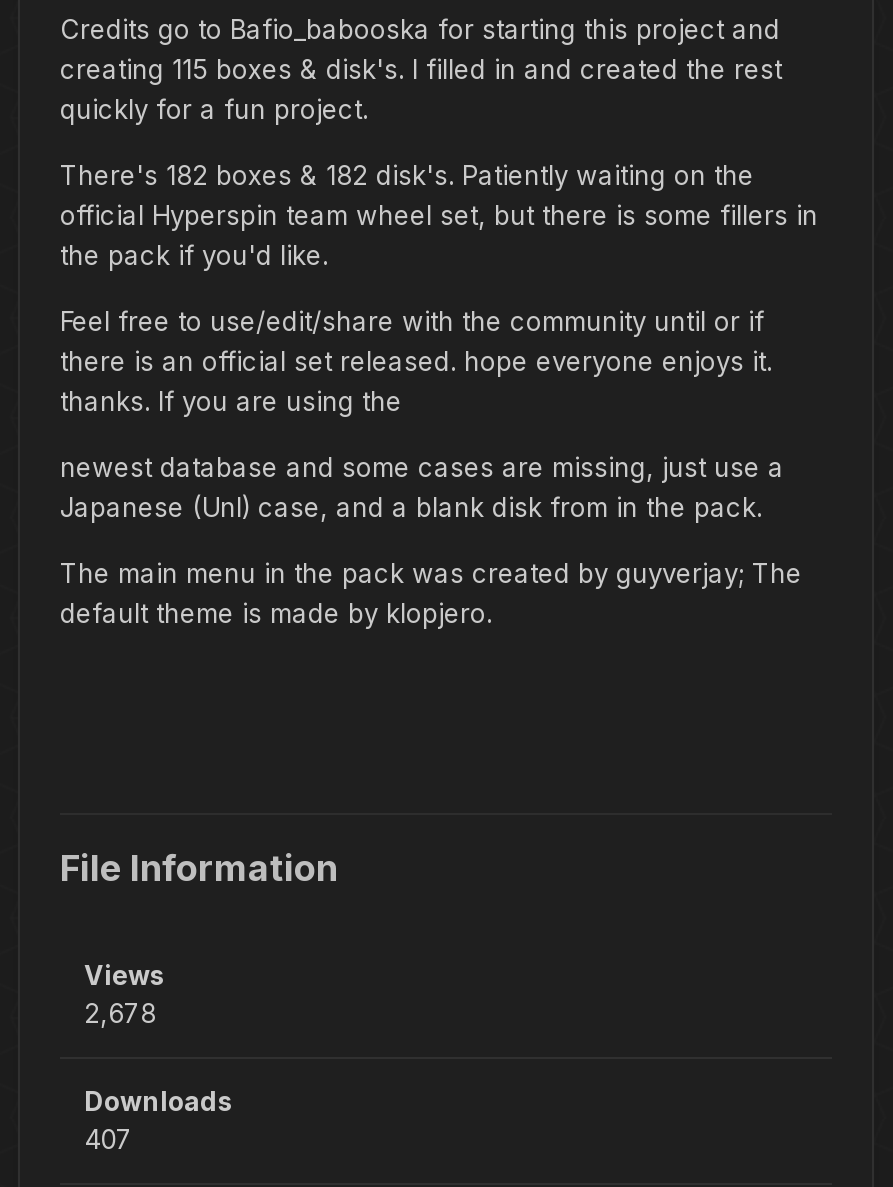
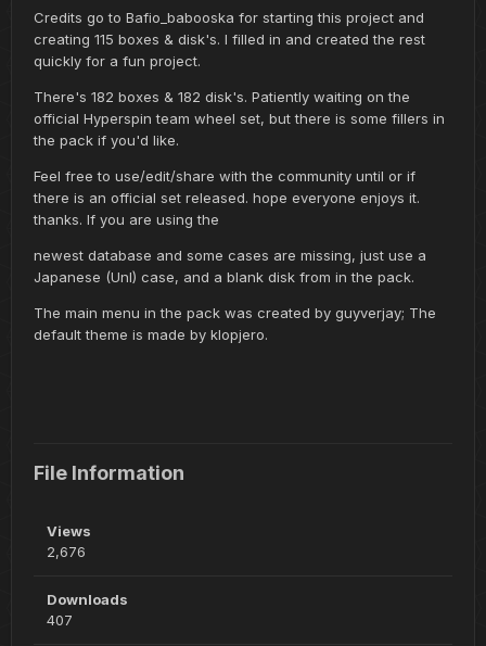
- 2,678
+ 2,676
